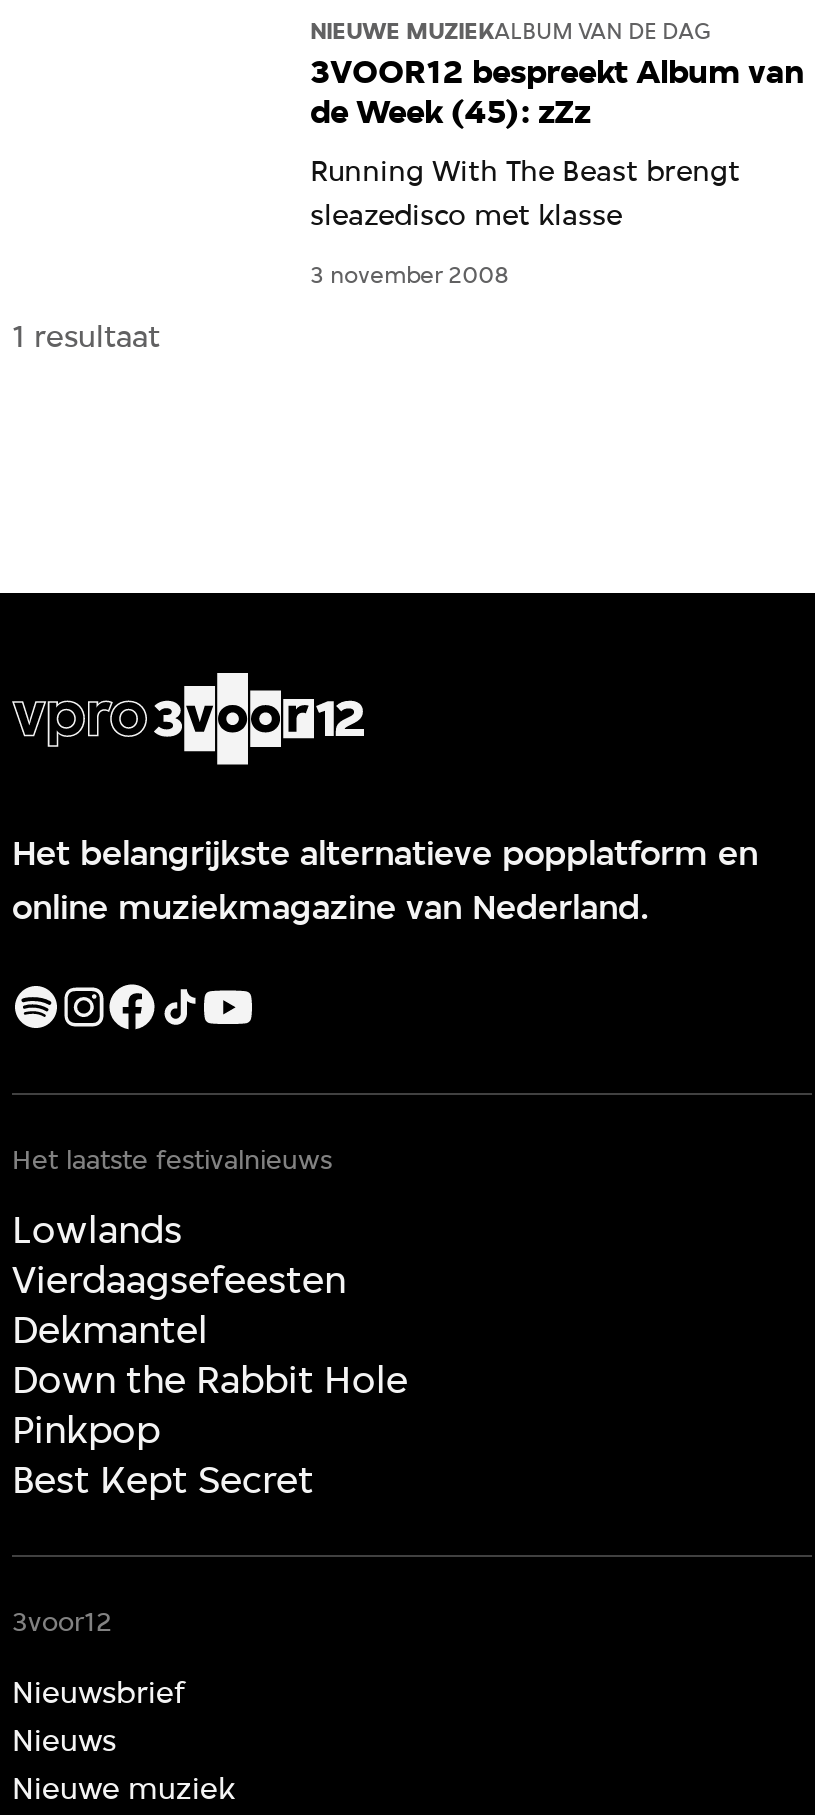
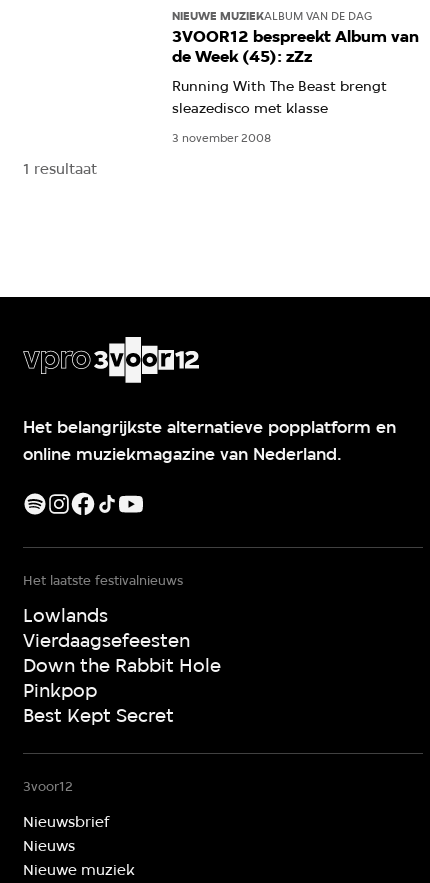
- Dekmantel
